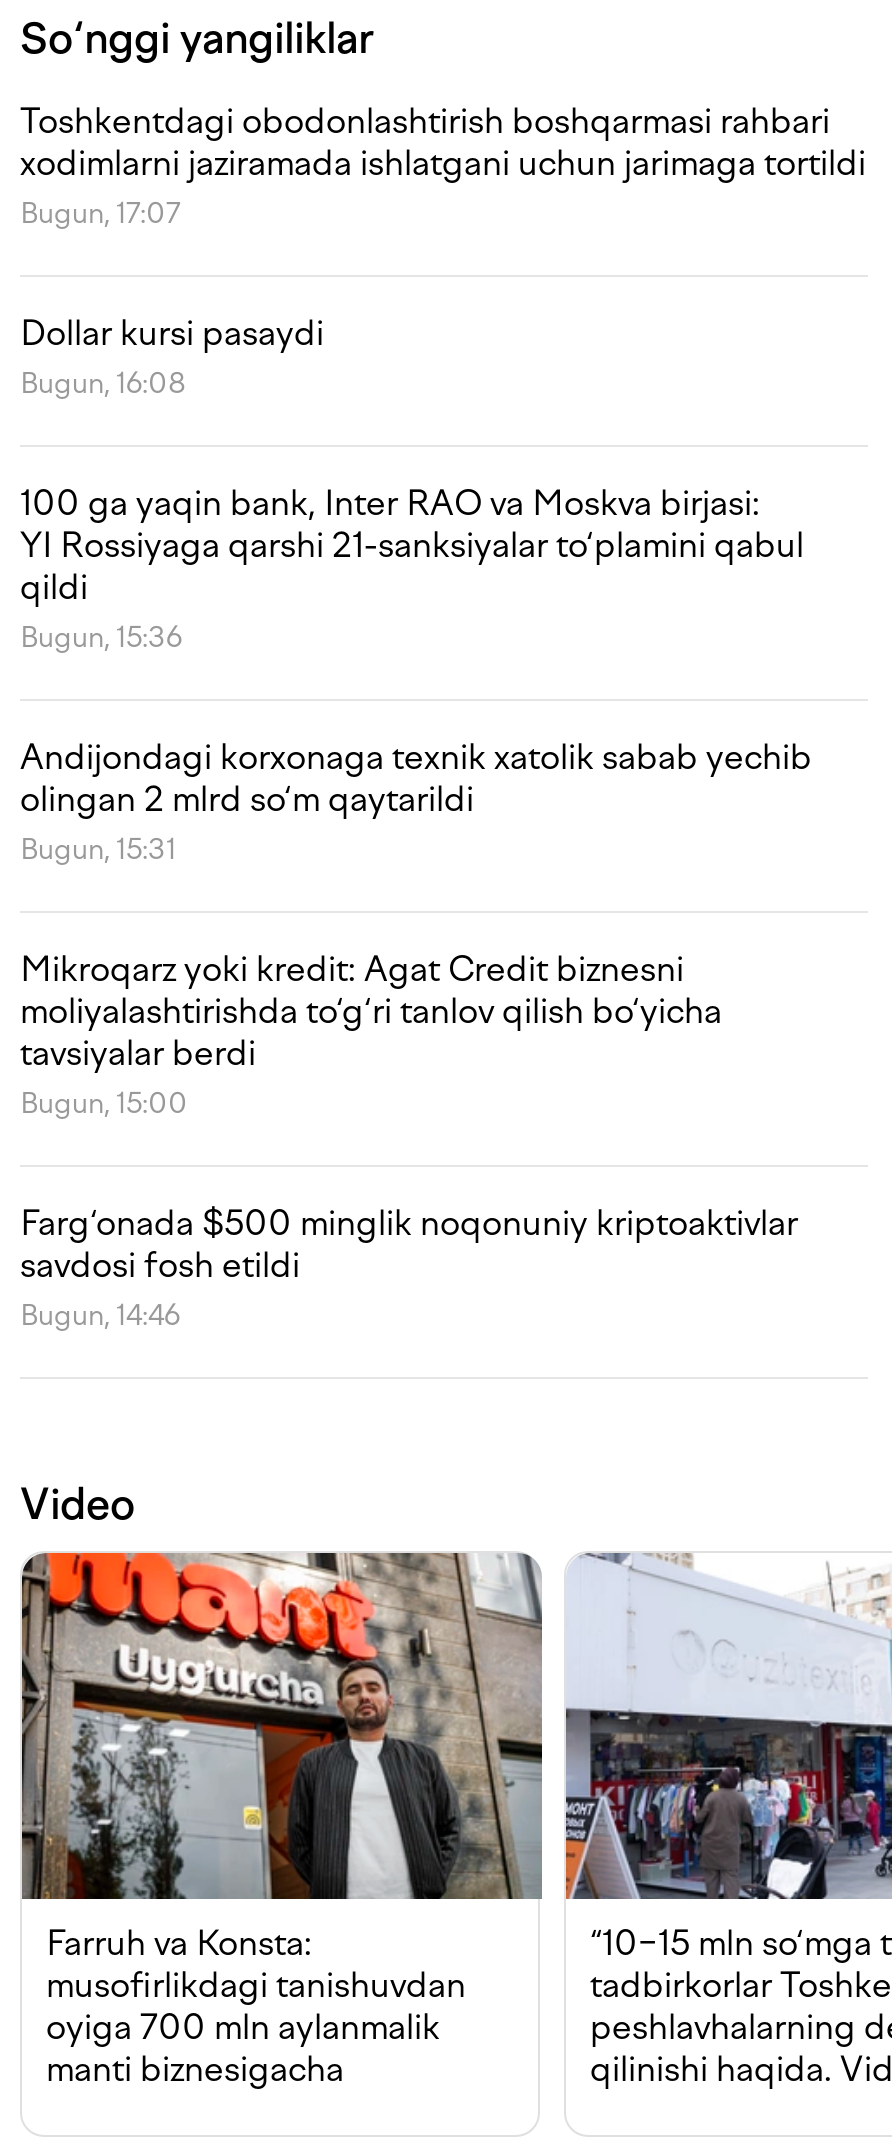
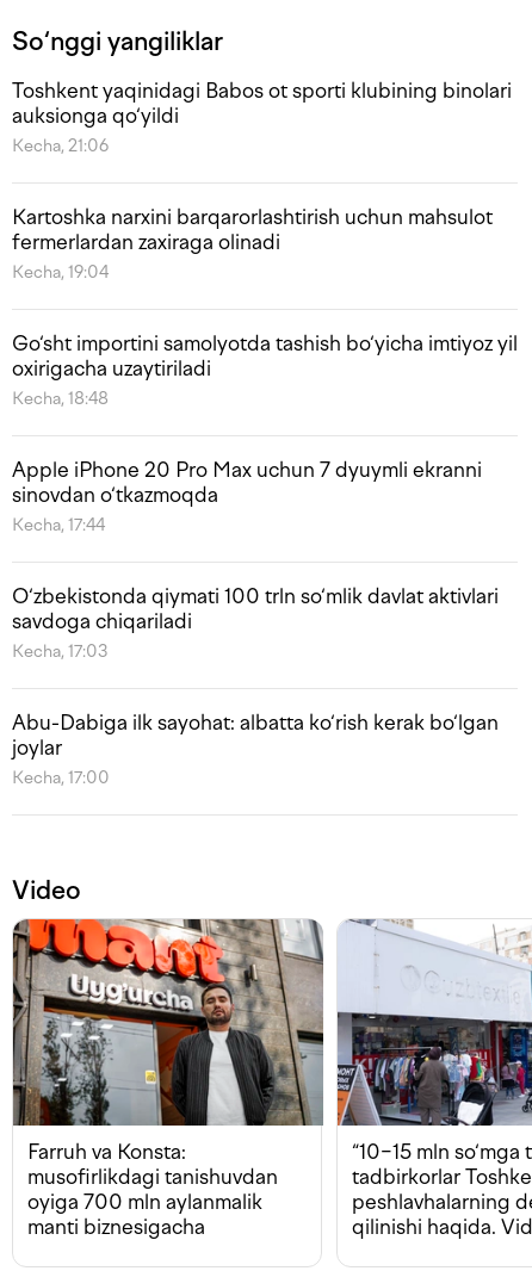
- Toshkentdagi obodonlashtirish boshqarmasi rahbari
- xodimlarni jaziramada ishlatgani uchun jarimaga tortildi
- Bugun, 17:07
+ Toshkent yaqinidagi Babos ot sporti klubining binolari
+ auksionga qo‘yildi
+ Kecha, 21:06

- Dollar kursi pasaydi
- Bugun, 16:08
+ Kartoshka narxini barqarorlashtirish uchun mahsulot
+ fermerlardan zaxiraga olinadi
+ Kecha, 19:04

- 100 ga yaqin bank, Inter RAO va Moskva birjasi:
- YI Rossiyaga qarshi 21-sanksiyalar to‘plamini qabul
- qildi
- Bugun, 15:36
+ Go‘sht importini samolyotda tashish bo‘yicha imtiyoz yil
+ oxirigacha uzaytiriladi
+ Kecha, 18:48

- Andijondagi korxonaga texnik xatolik sabab yechib
- olingan 2 mlrd so‘m qaytarildi
- Bugun, 15:31
+ Apple iPhone 20 Pro Max uchun 7 dyuymli ekranni
+ sinovdan o‘tkazmoqda
+ Kecha, 17:44

- Mikroqarz yoki kredit: Agat Credit biznesni
- moliyalashtirishda to‘g‘ri tanlov qilish bo‘yicha
- tavsiyalar berdi
- Bugun, 15:00
+ O‘zbekistonda qiymati 100 trln so‘mlik davlat aktivlari
+ savdoga chiqariladi
+ Kecha, 17:03

- Farg‘onada $500 minglik noqonuniy kriptoaktivlar
- savdosi fosh etildi
- Bugun, 14:46
+ Abu-Dabiga ilk sayohat: albatta ko‘rish kerak bo‘lgan
+ joylar
+ Kecha, 17:00
